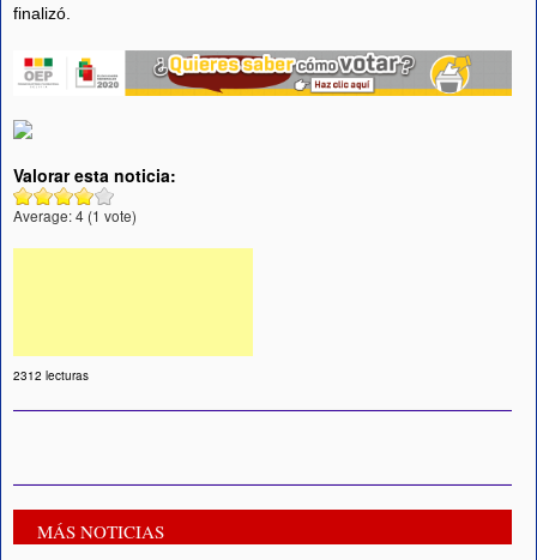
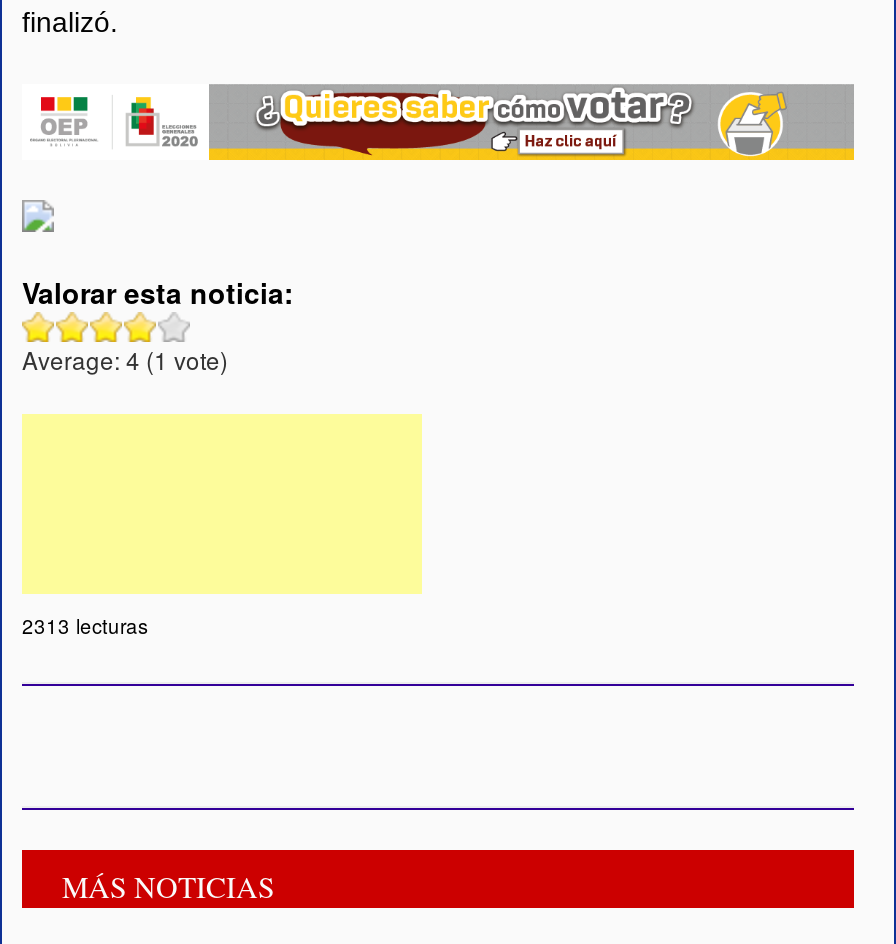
- 2312 lecturas
+ 2313 lecturas
